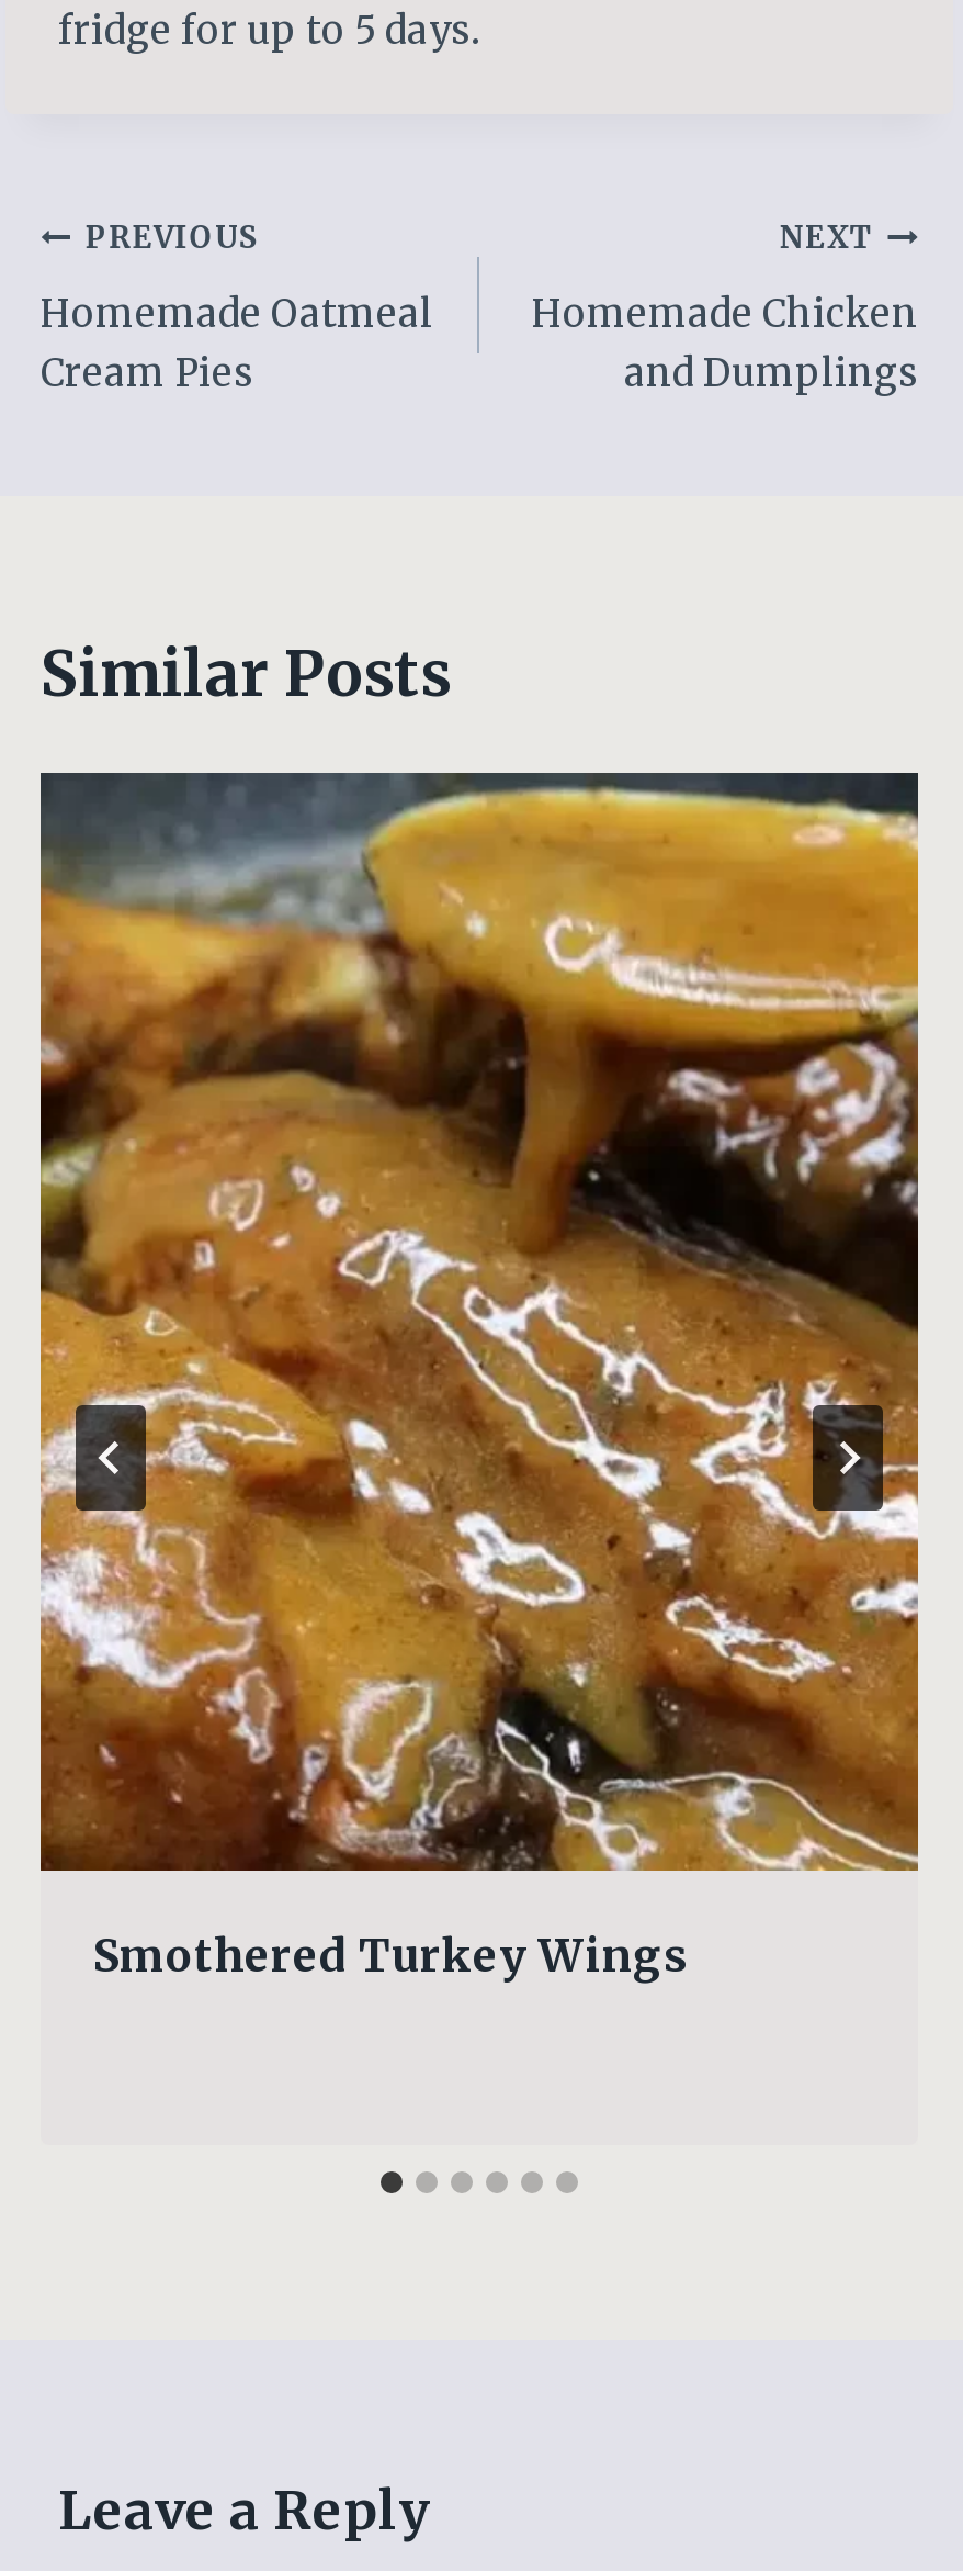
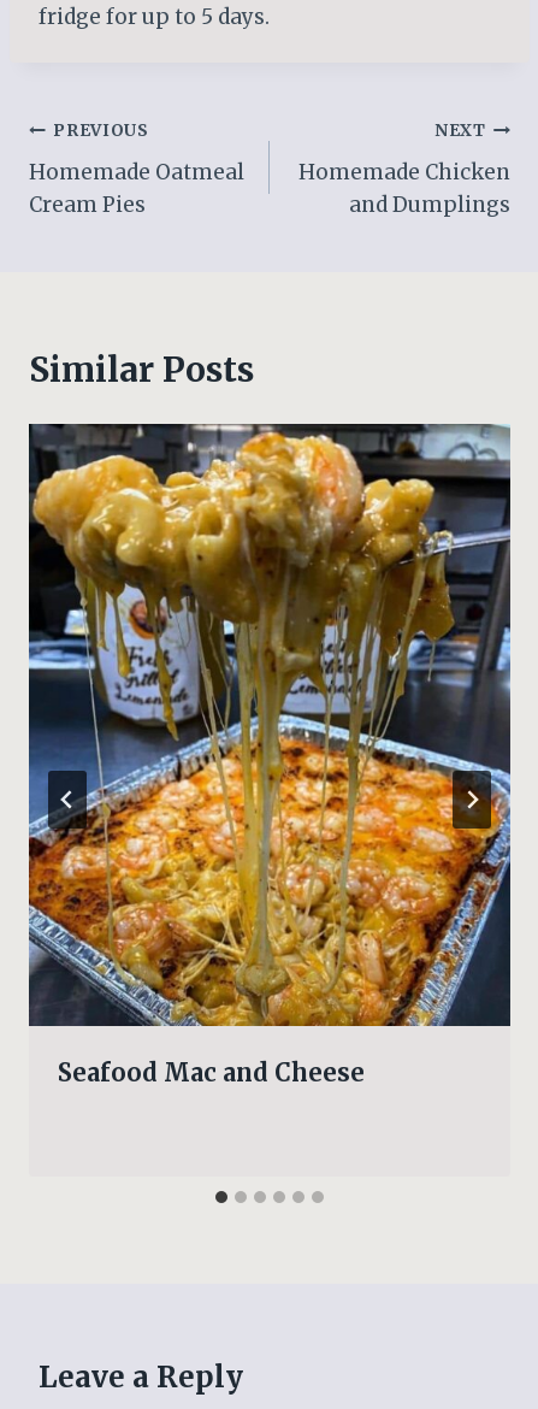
- [image]
- Smothered Turkey Wings
+ [image]
+ Seafood Mac and Cheese
